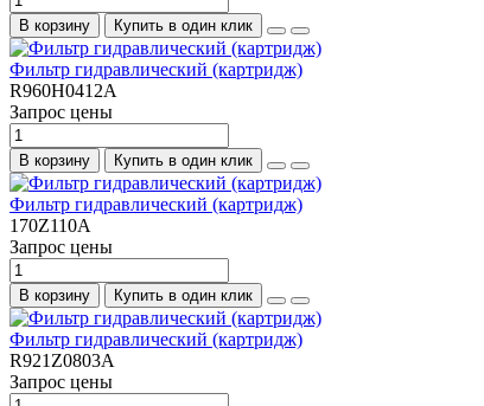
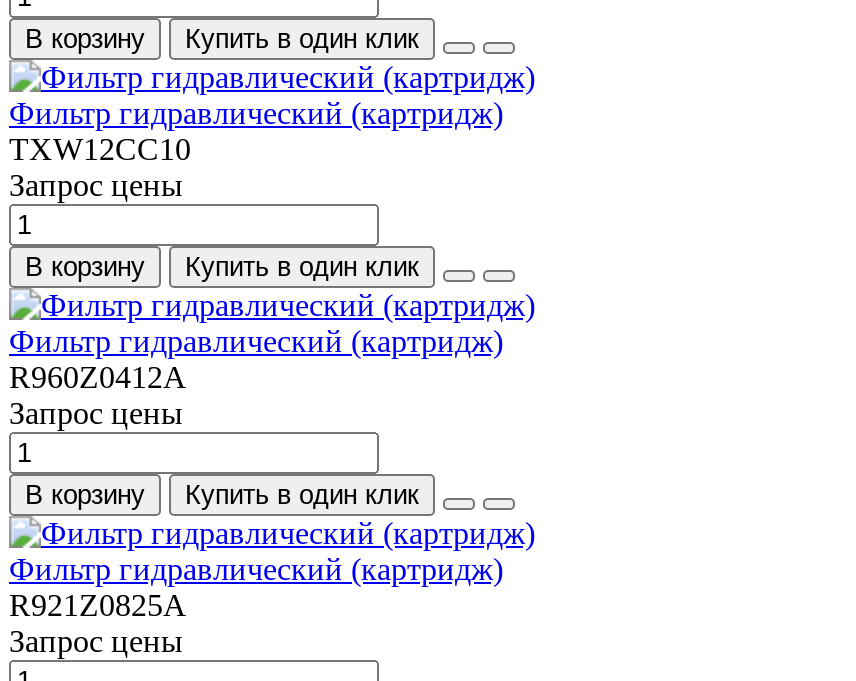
- R960H0412A
+ TXW12CC10

- 170Z110A
+ R960Z0412A

- R921Z0803A
+ R921Z0825A
